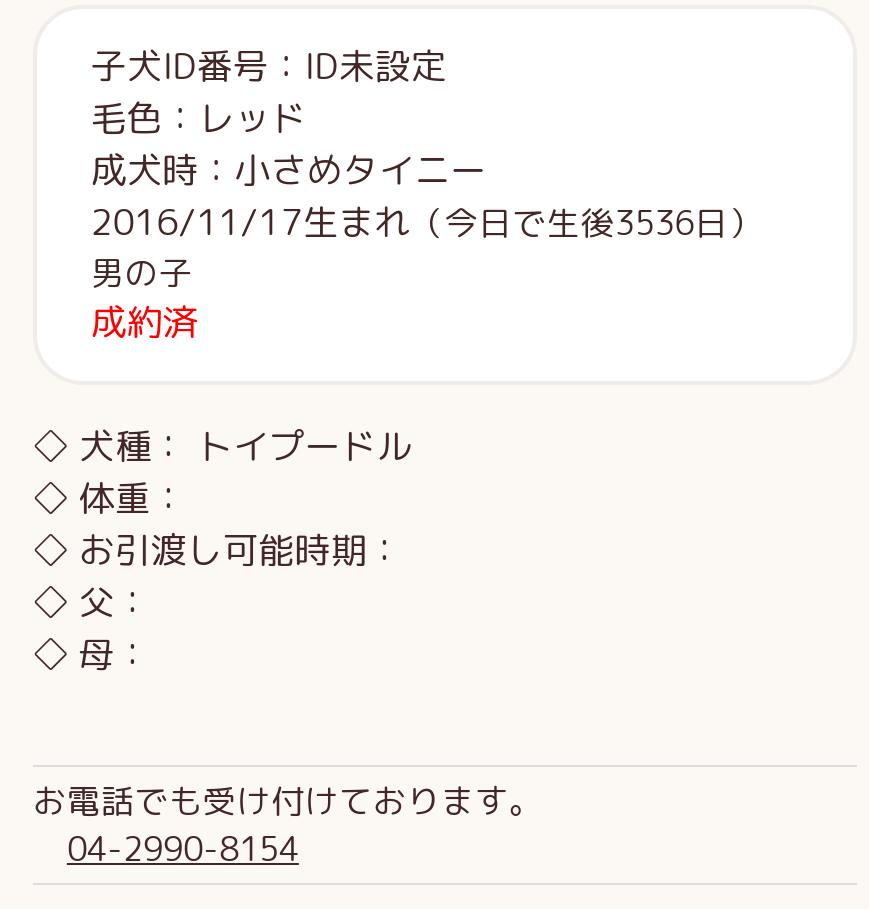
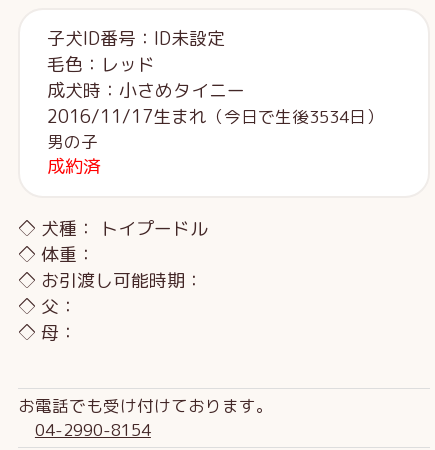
- 2016/11/17生まれ（今日で生後3536日）
+ 2016/11/17生まれ（今日で生後3534日）
